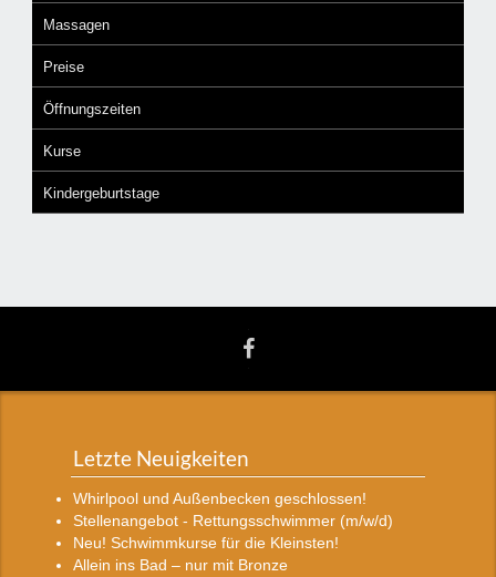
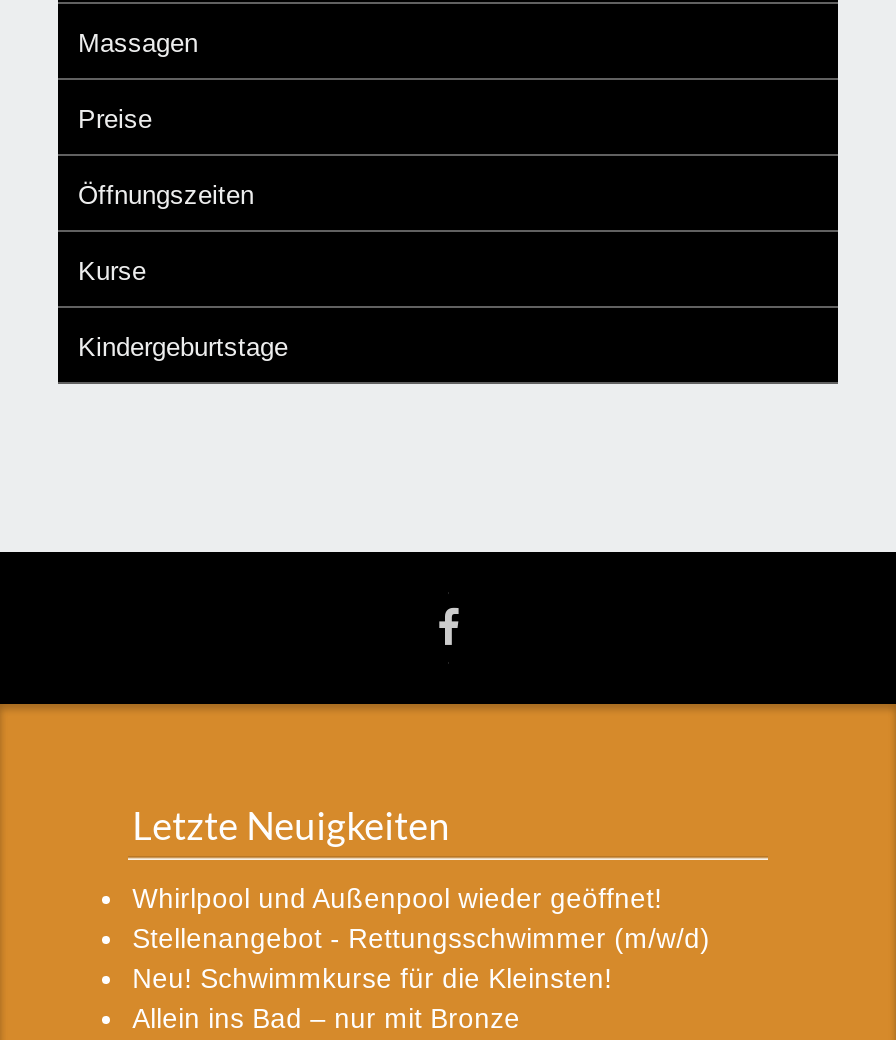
- Whirlpool und Außenbecken geschlossen!
+ Whirlpool und Außenpool wieder geöffnet!
